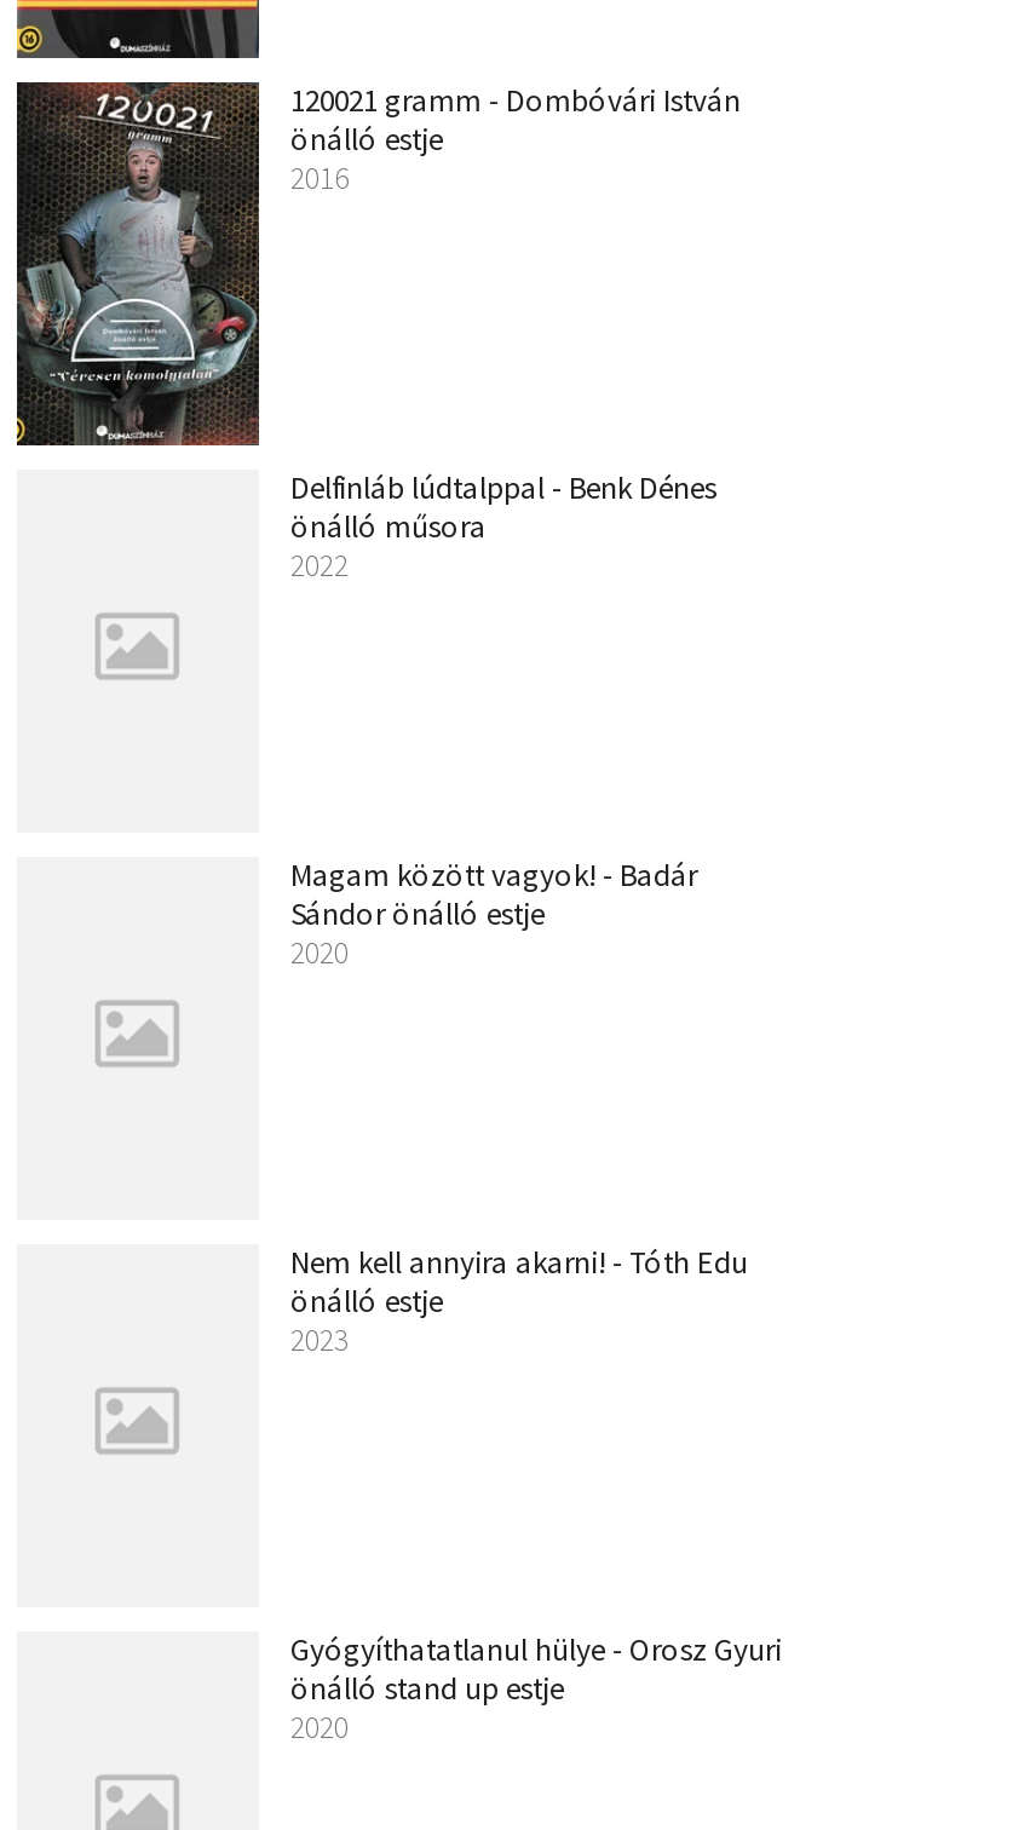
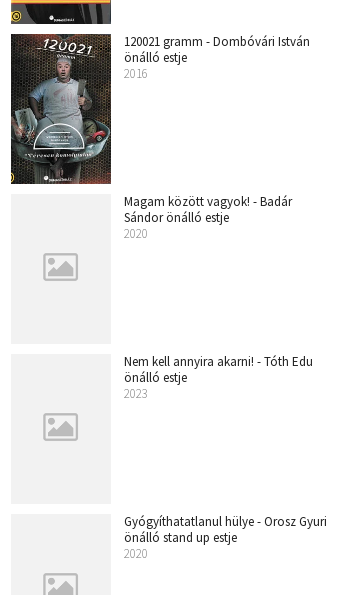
- Delfinláb lúdtalppal - Benk Dénes
- önálló műsora
- 2022
